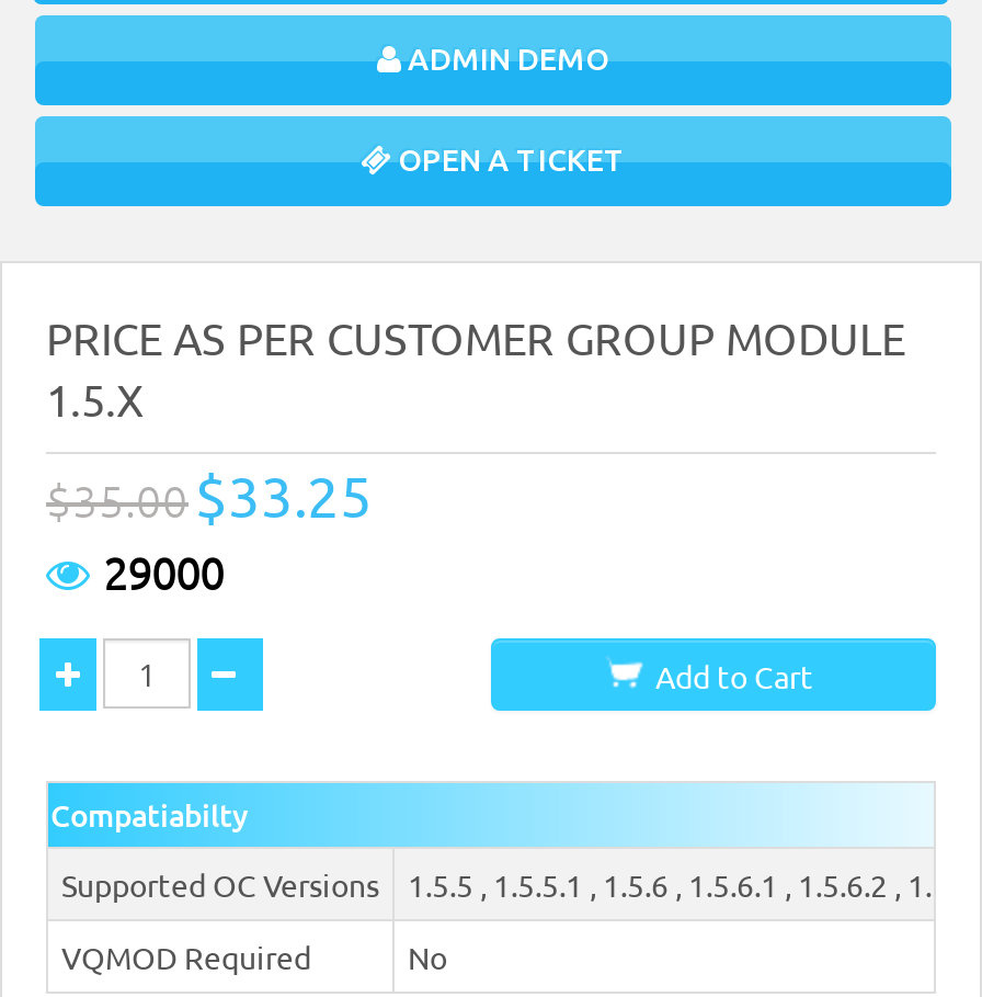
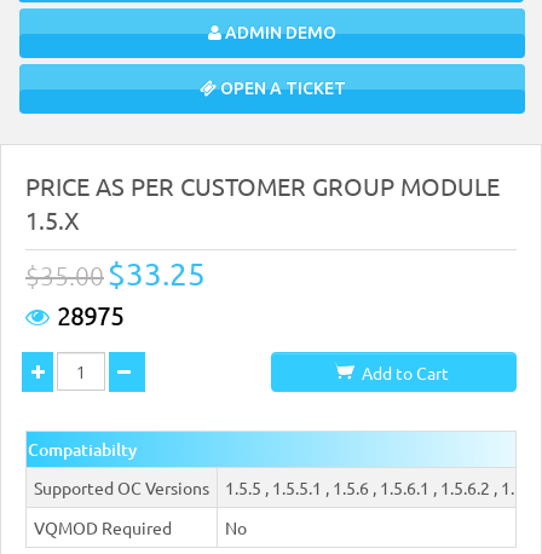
- 29000
+ 28975
